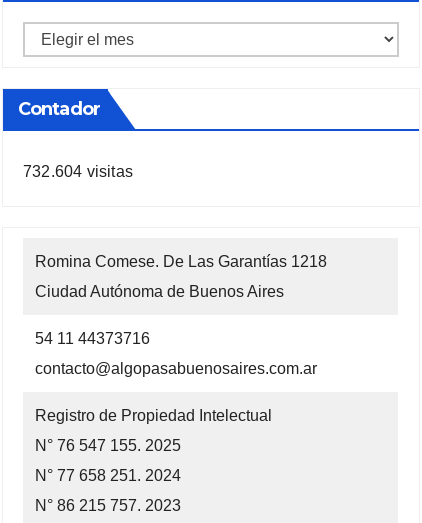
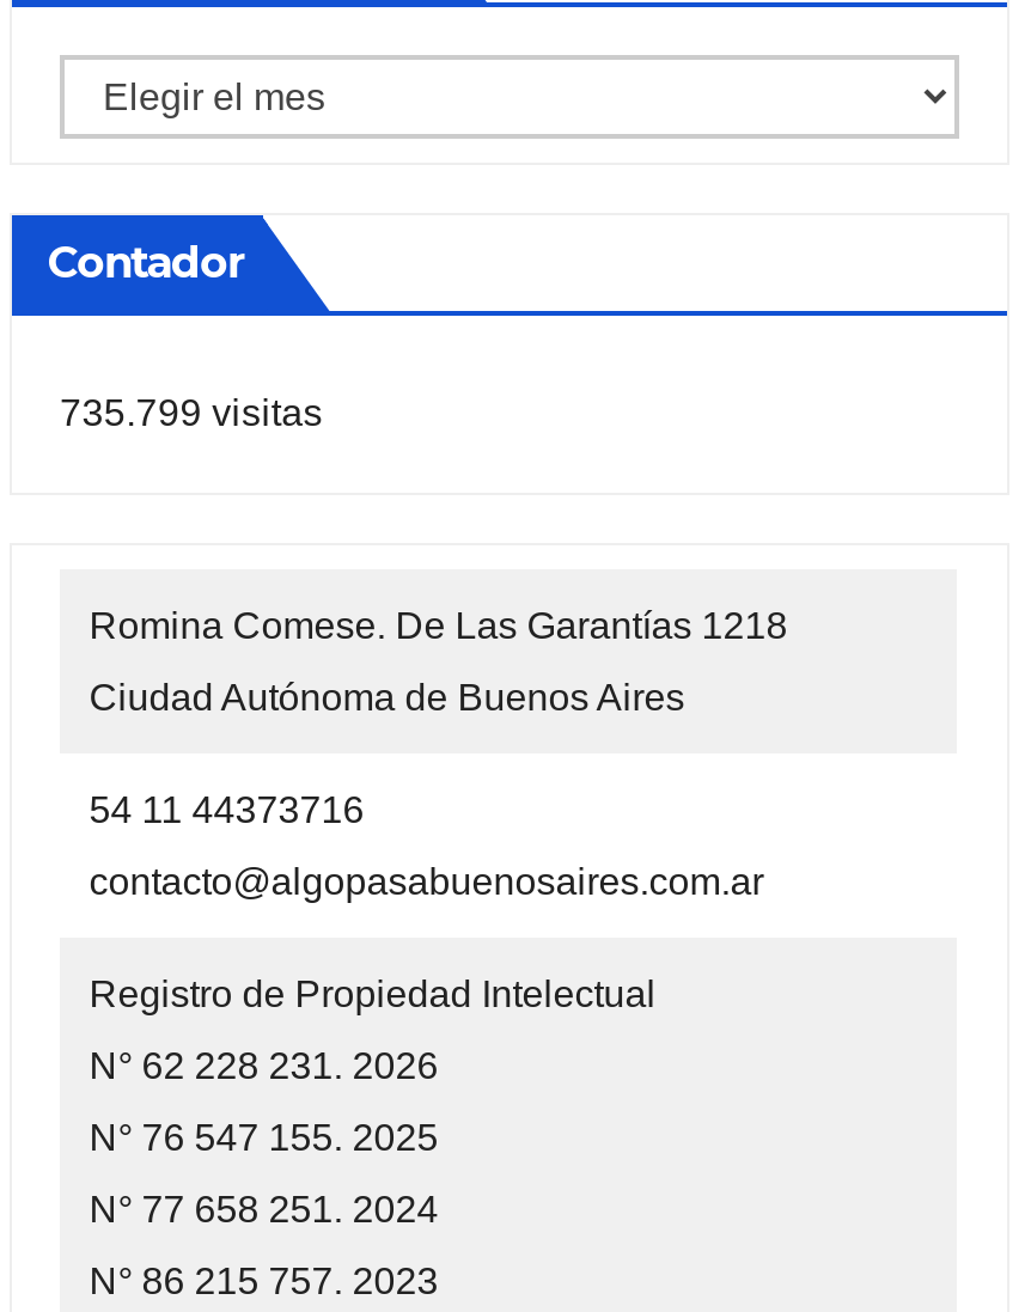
- 732.604 visitas
+ 735.799 visitas

+ N° 62 228 231. 2026
